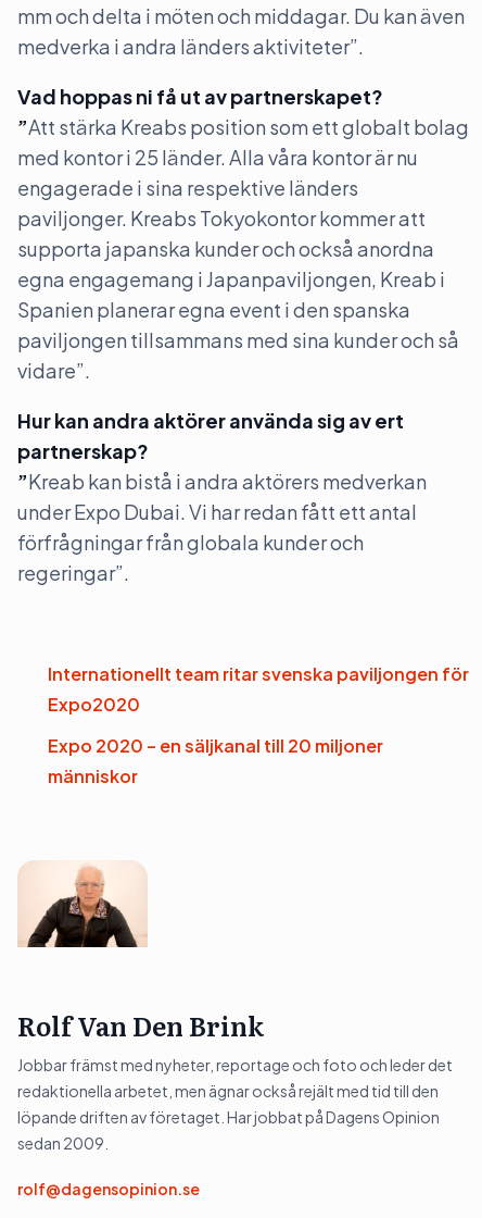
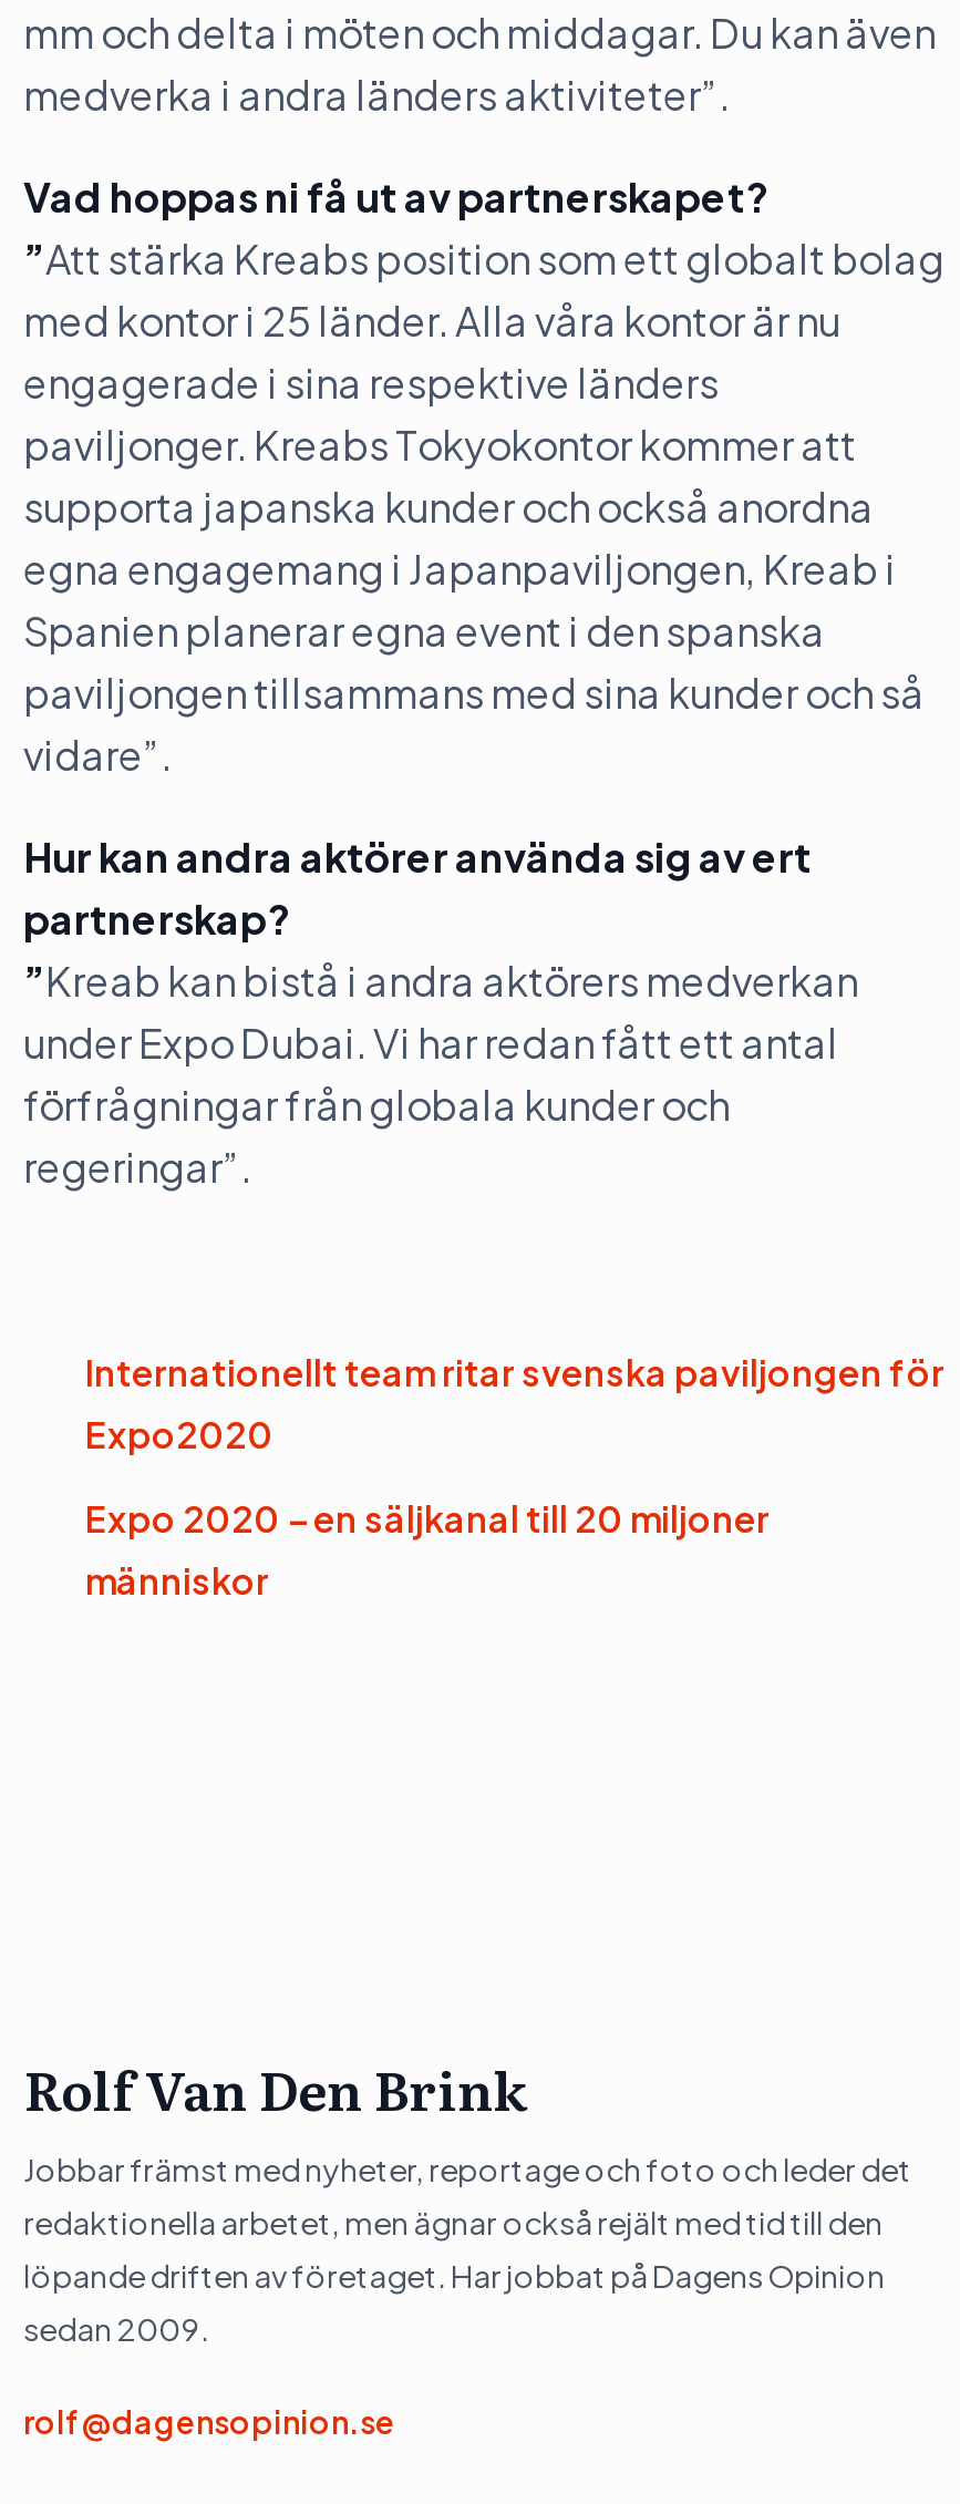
- [image]
